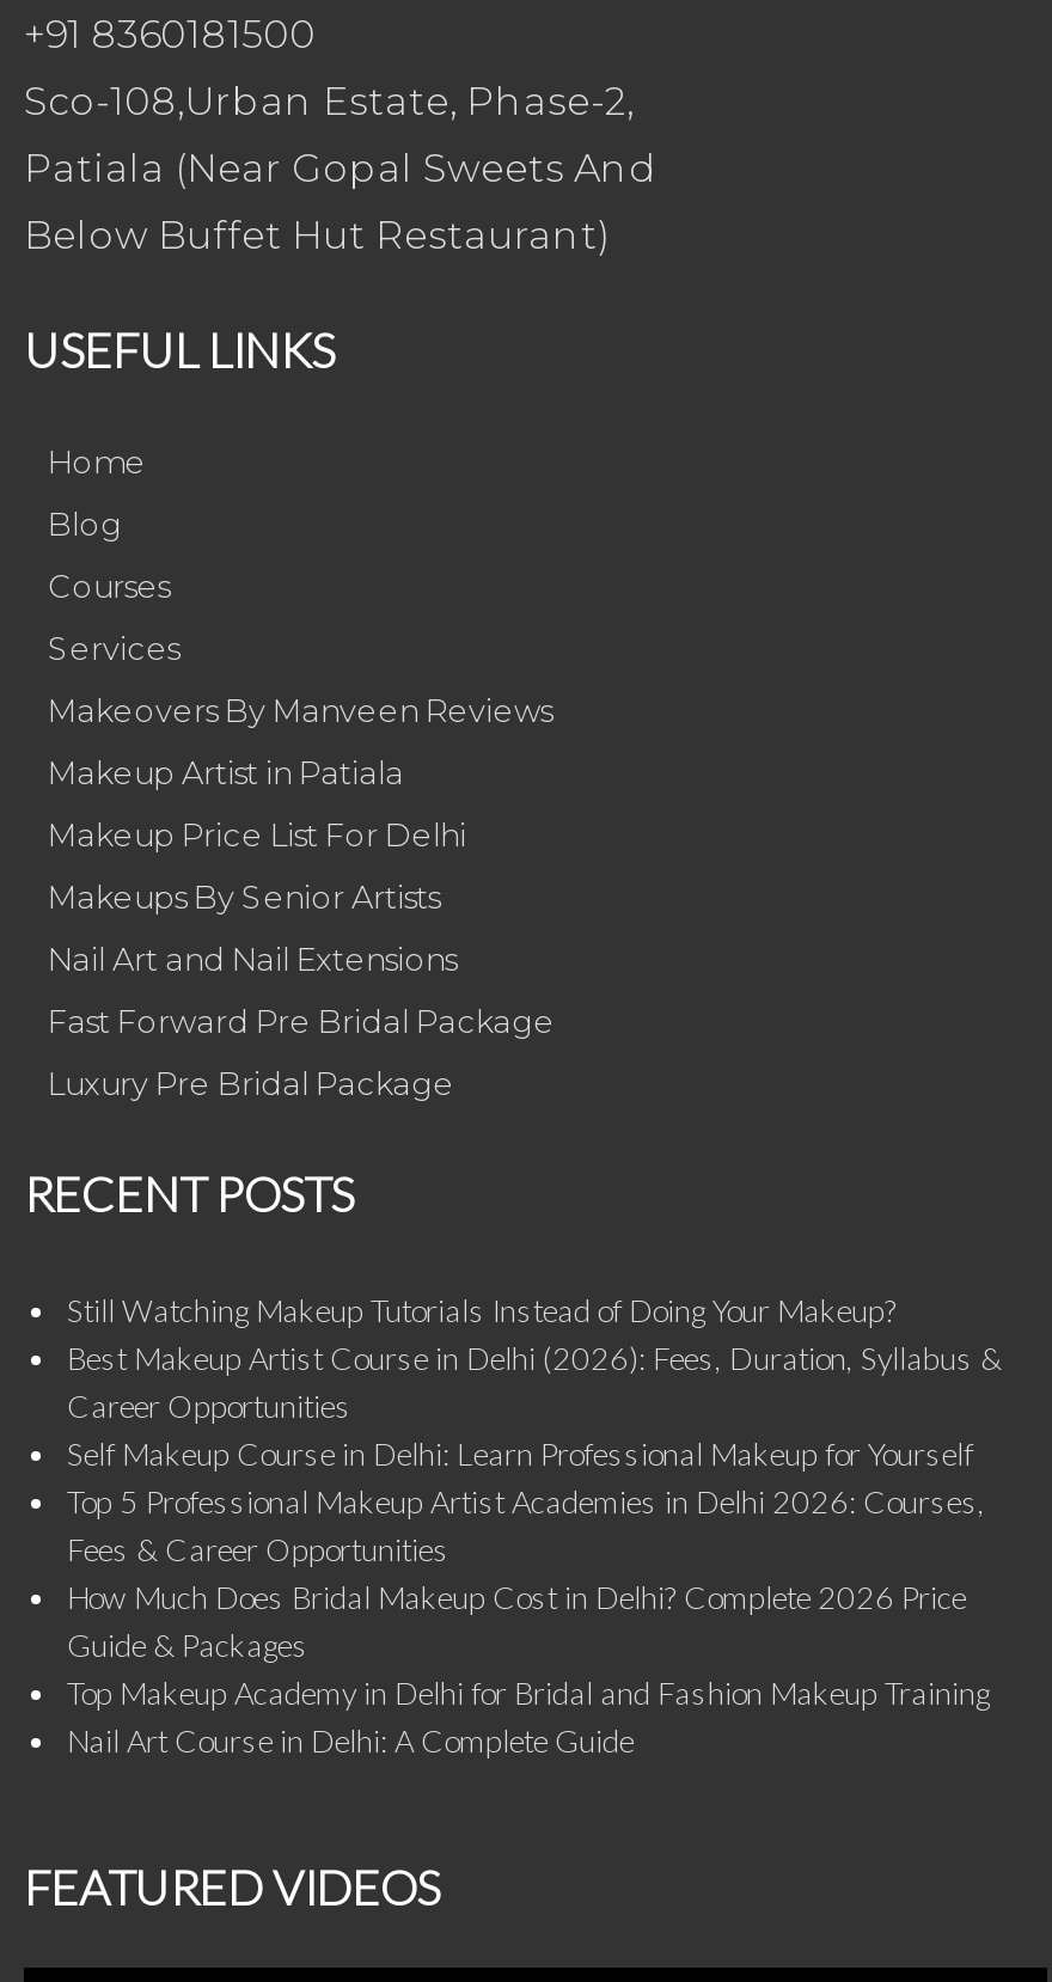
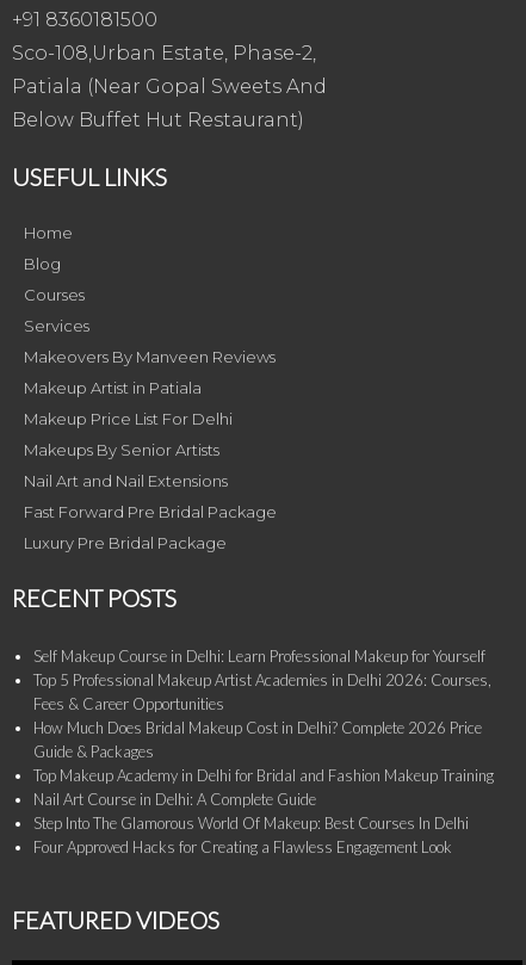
- Still Watching Makeup Tutorials Instead of Doing Your Makeup?
- Best Makeup Artist Course in Delhi (2026): Fees, Duration, Syllabus &
- Career Opportunities

moved up: Self Makeup Course in Delhi: Learn Professional Makeup for Yourself | Top 5 Professional Makeup Artist Academies in Delhi 2026: Courses, | Fees & Career Opportunities | How Much Does Bridal Makeup Cost in Delhi? Complete 2026 Price | Guide & Packages | Top Makeup Academy in Delhi for Bridal and Fashion Makeup Training | Nail Art Course in Delhi: A Complete Guide

+ Step Into The Glamorous World Of Makeup: Best Courses In Delhi
+ Four Approved Hacks for Creating a Flawless Engagement Look
